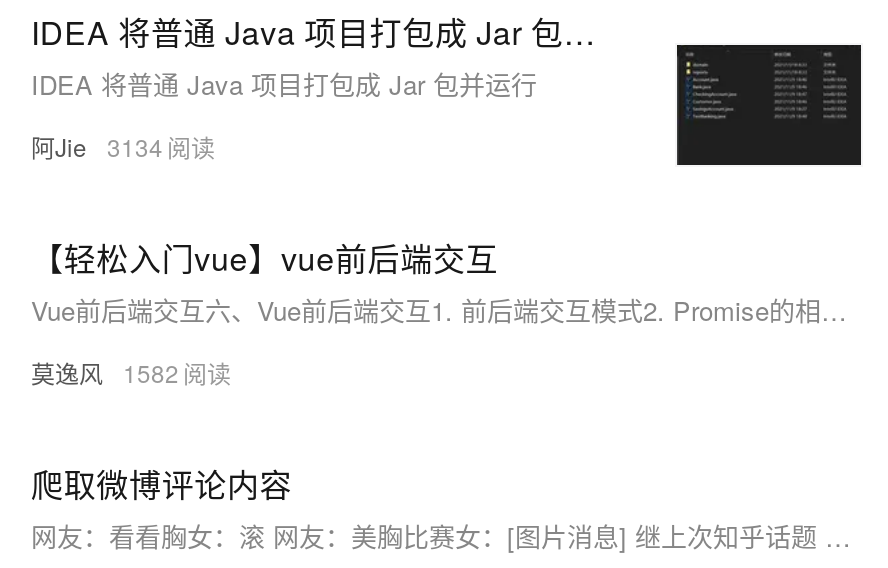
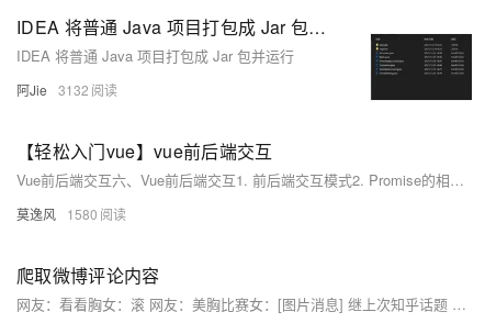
- 阿Jie 3134
+ 阿Jie 3132

- 莫逸风 1582
+ 莫逸风 1580
